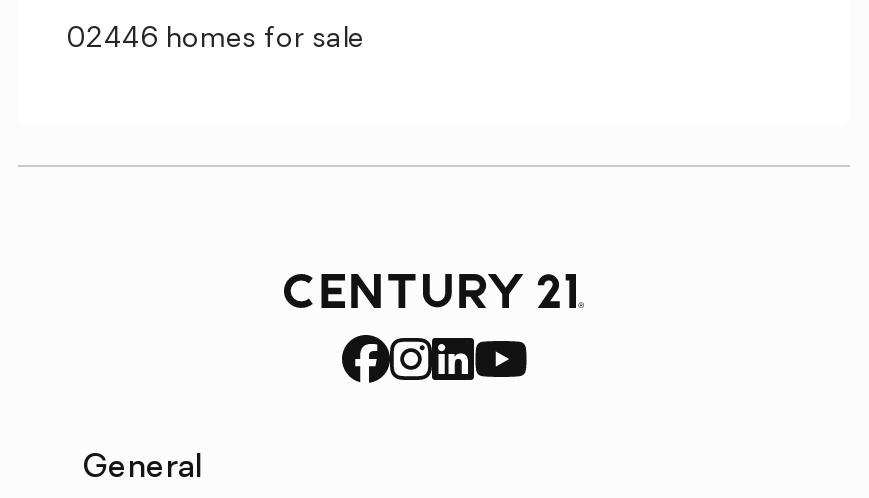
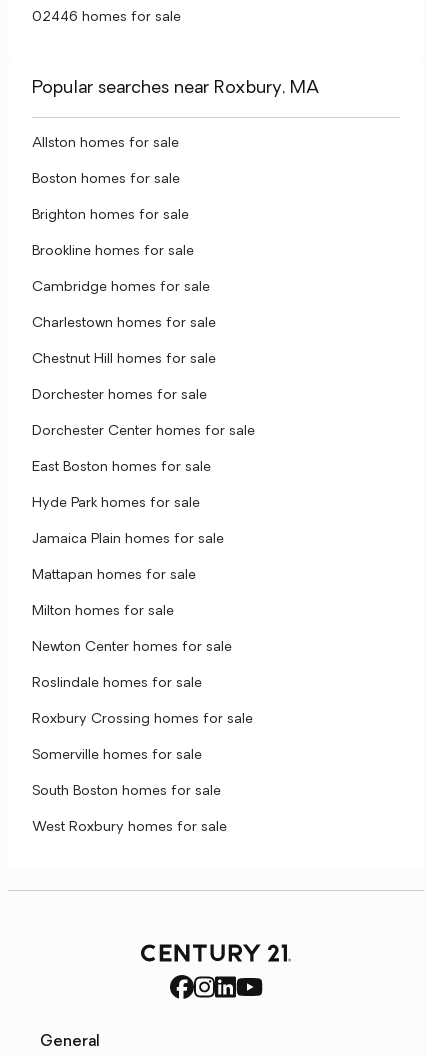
+ Popular searches near Roxbury, MA
+ Allston homes for sale
+ Boston homes for sale
+ Brighton homes for sale
+ Brookline homes for sale
+ Cambridge homes for sale
+ Charlestown homes for sale
+ Chestnut Hill homes for sale
+ Dorchester homes for sale
+ Dorchester Center homes for sale
+ East Boston homes for sale
+ Hyde Park homes for sale
+ Jamaica Plain homes for sale
+ Mattapan homes for sale
+ Milton homes for sale
+ Newton Center homes for sale
+ Roslindale homes for sale
+ Roxbury Crossing homes for sale
+ Somerville homes for sale
+ South Boston homes for sale
+ West Roxbury homes for sale
